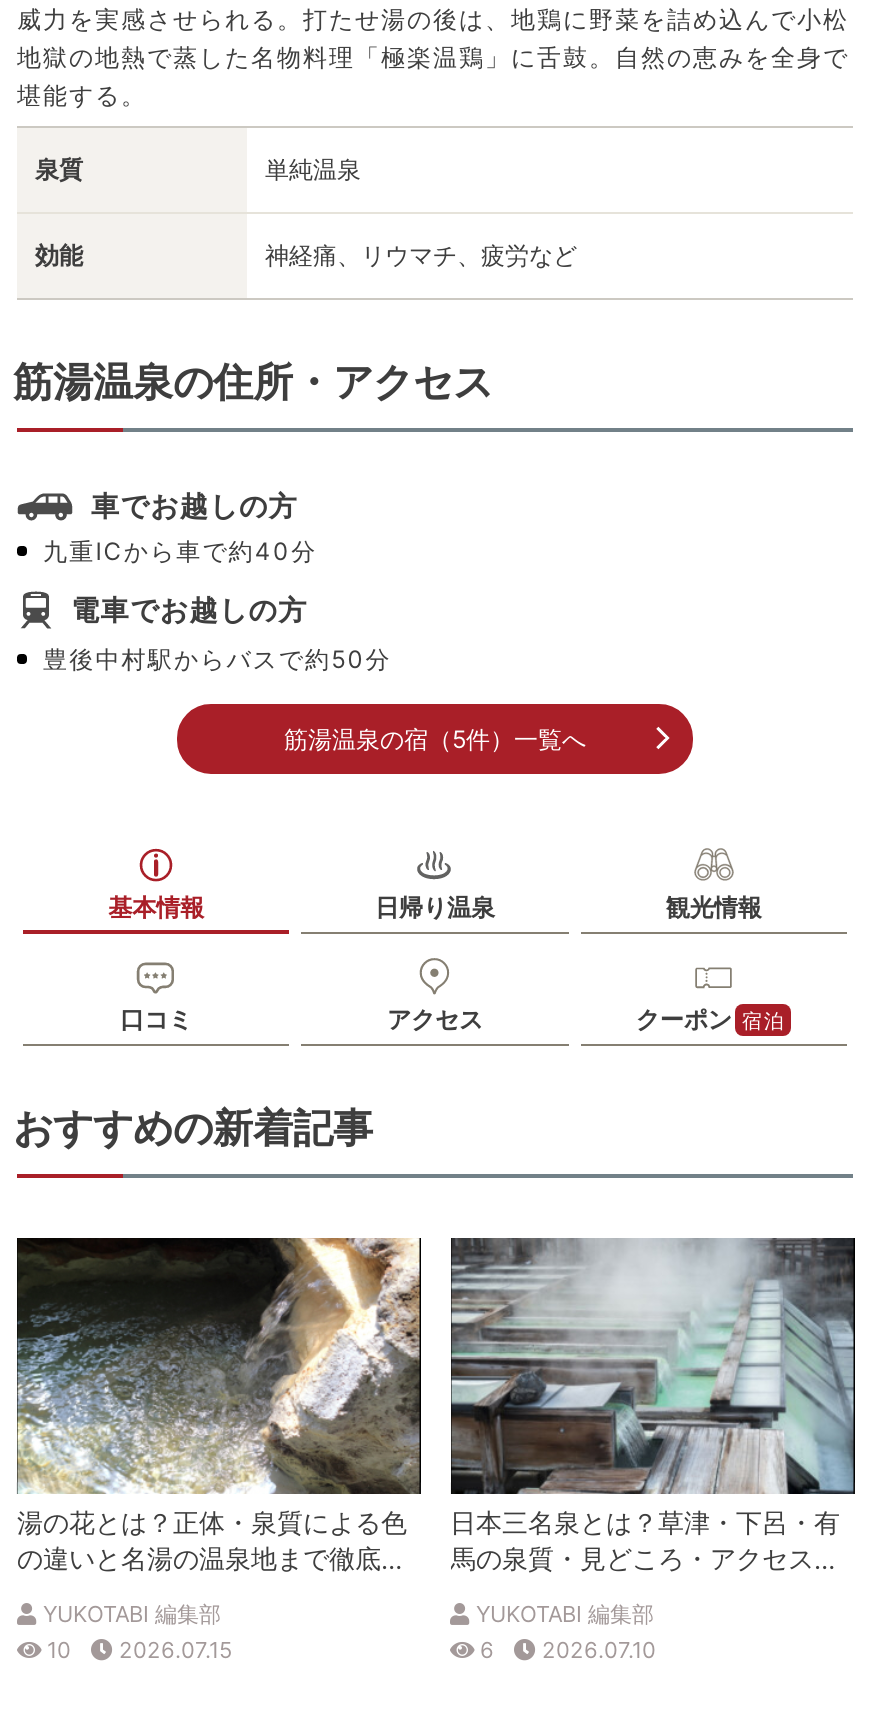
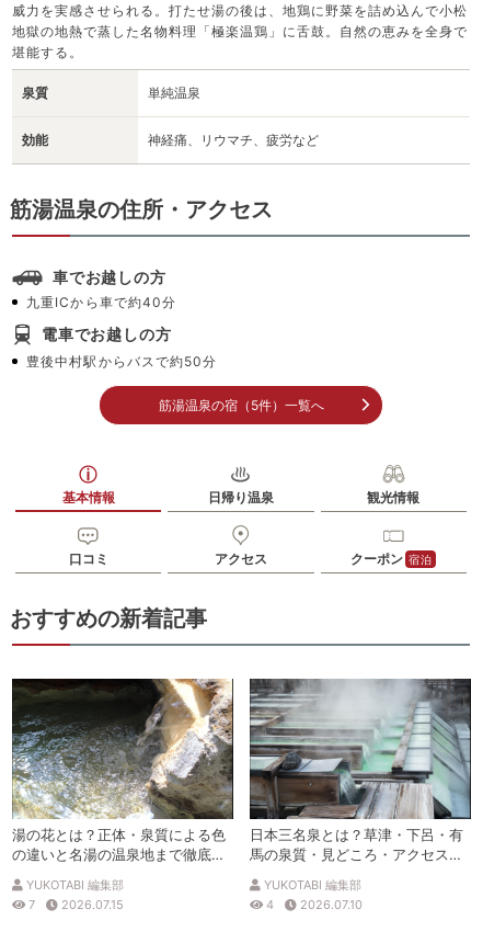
- 10 2026.07.15
+ 7 2026.07.15

- 6 2026.07.10
+ 4 2026.07.10
